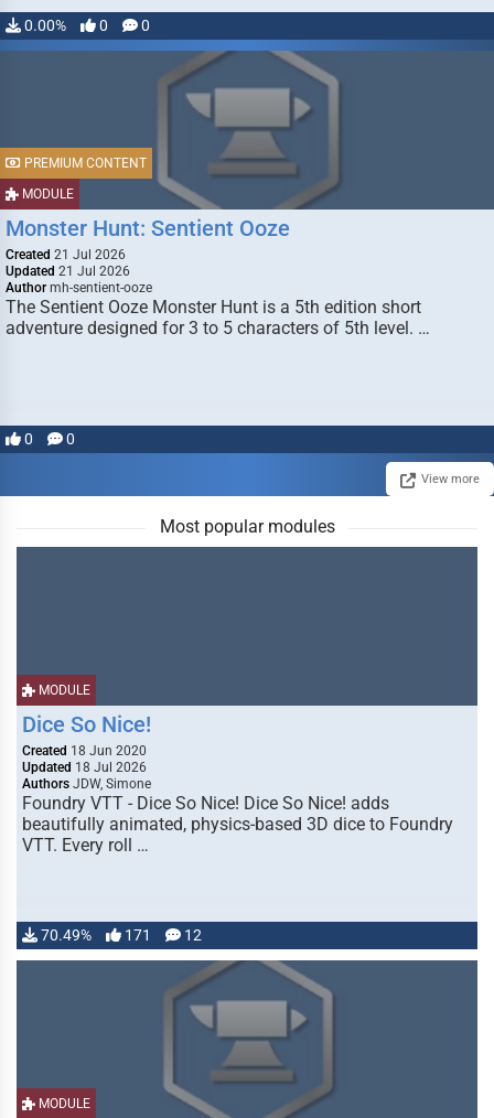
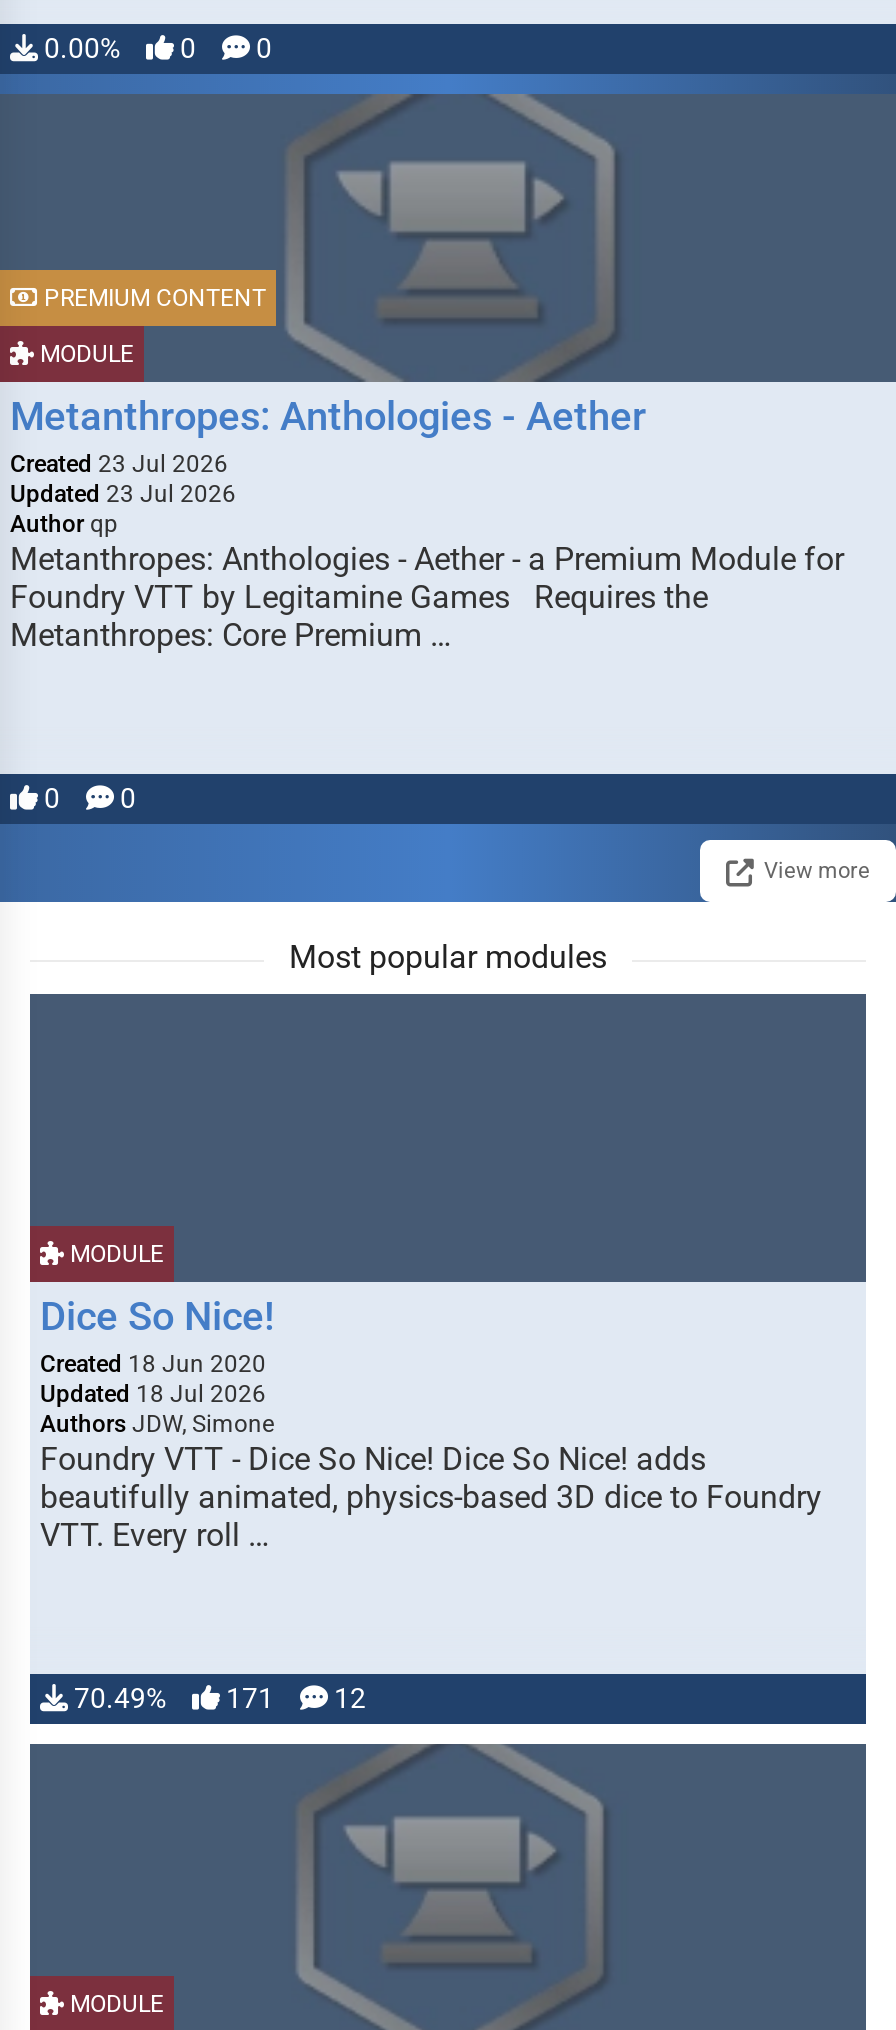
- Monster Hunt: Sentient Ooze
- Created 21 Jul 2026
- Updated 21 Jul 2026
- Author mh-sentient-ooze
- The Sentient Ooze Monster Hunt is a 5th edition short
- adventure designed for 3 to 5 characters of 5th level. …
+ Metanthropes: Anthologies - Aether
+ Created 23 Jul 2026
+ Updated 23 Jul 2026
+ Author qp
+ Metanthropes: Anthologies - Aether - a Premium Module for
+ Foundry VTT by Legitamine Games Requires the
+ Metanthropes: Core Premium …
